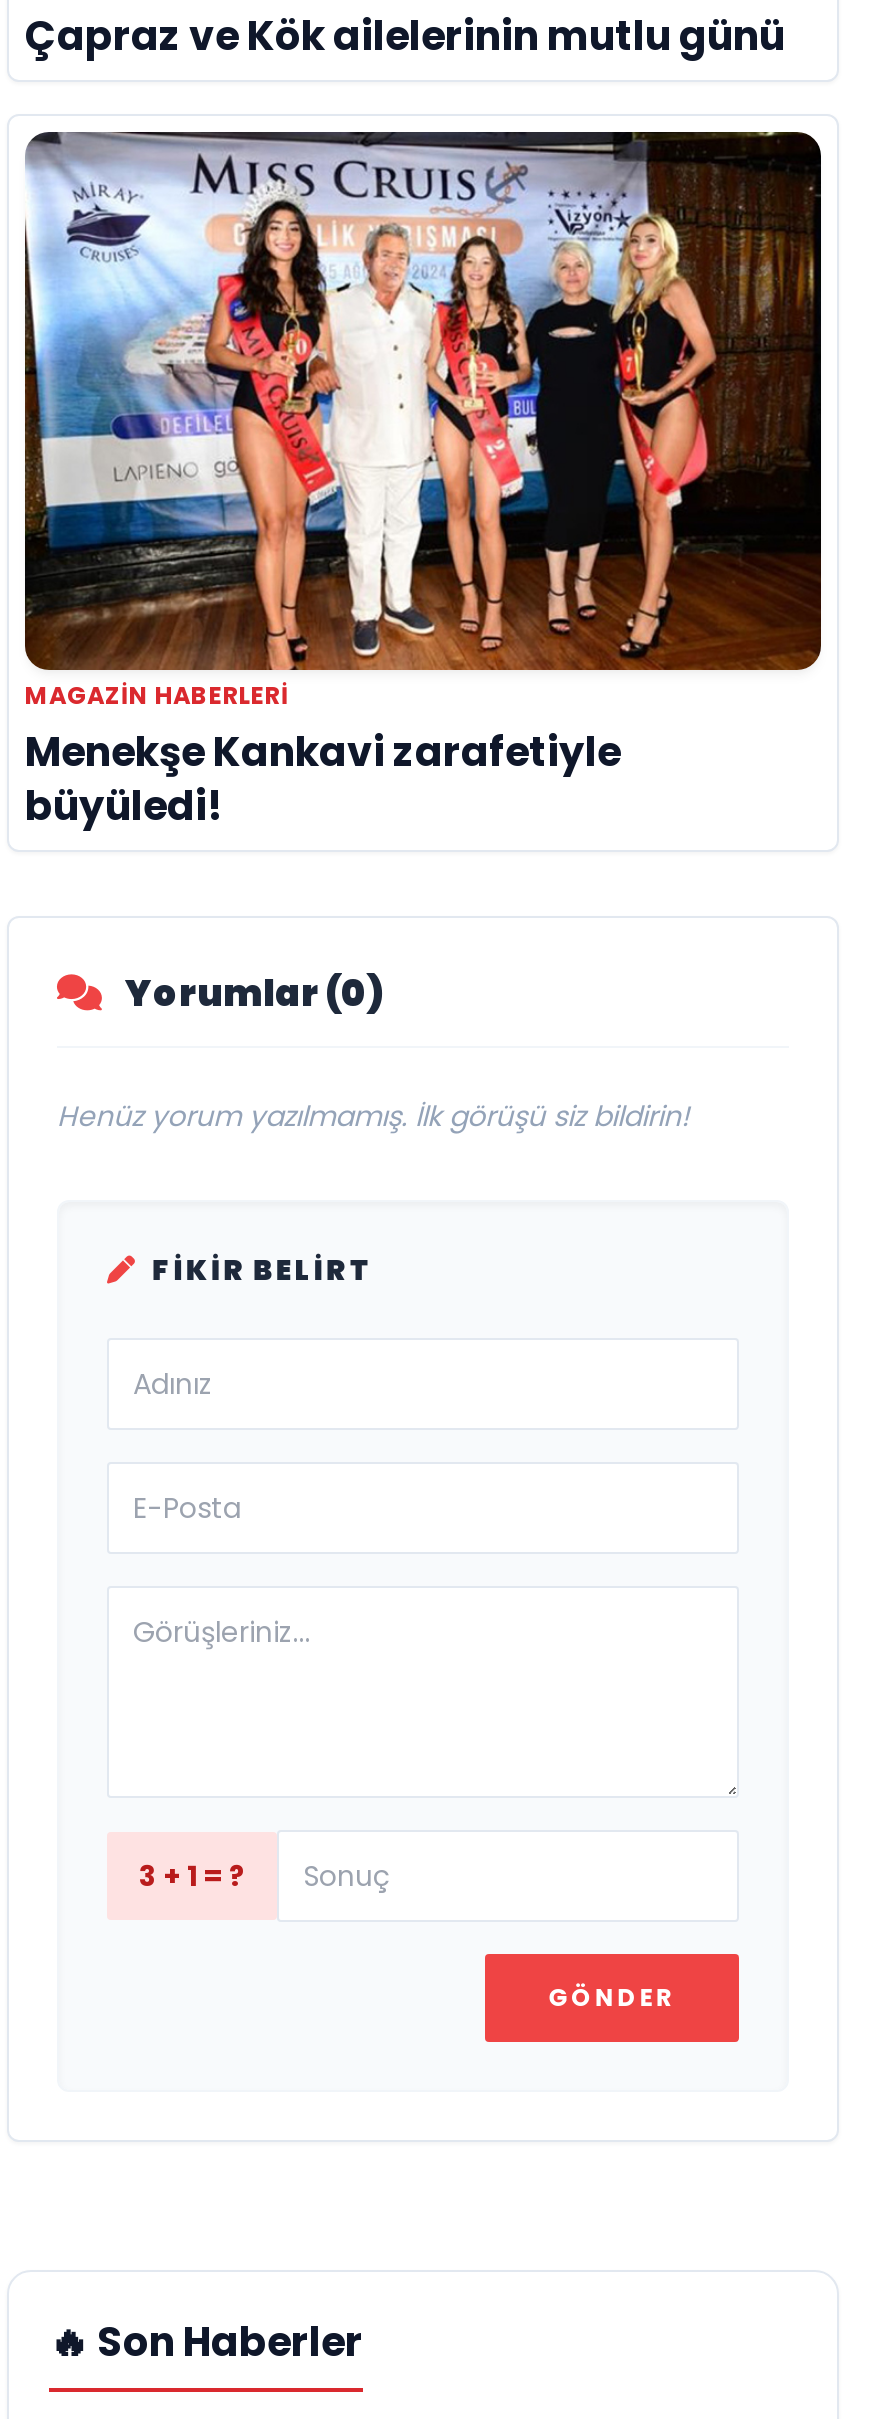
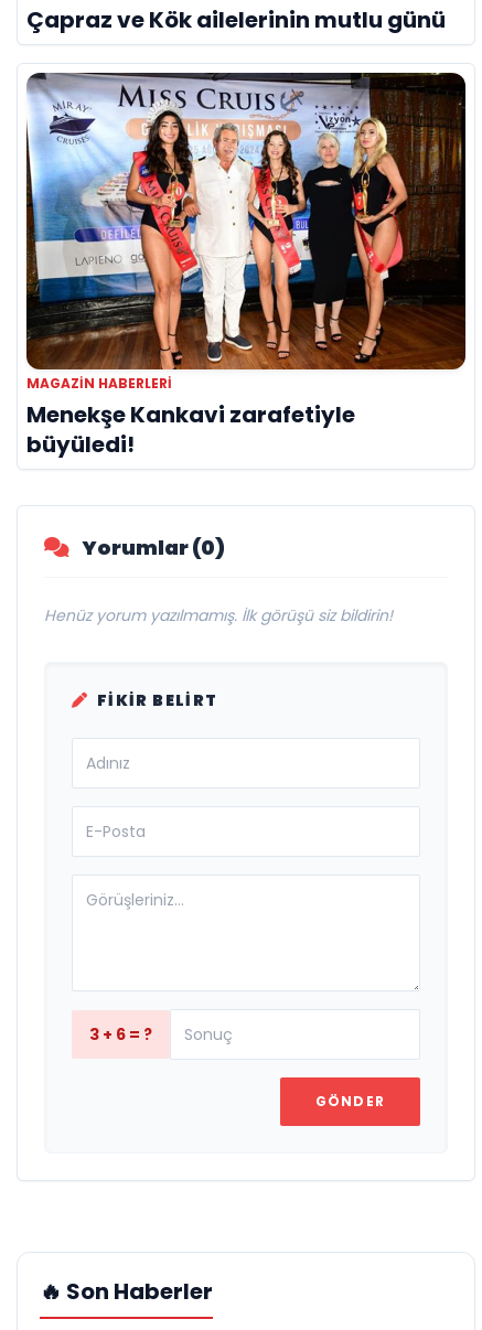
- 3 + 1 = ?
+ 3 + 6 = ?
